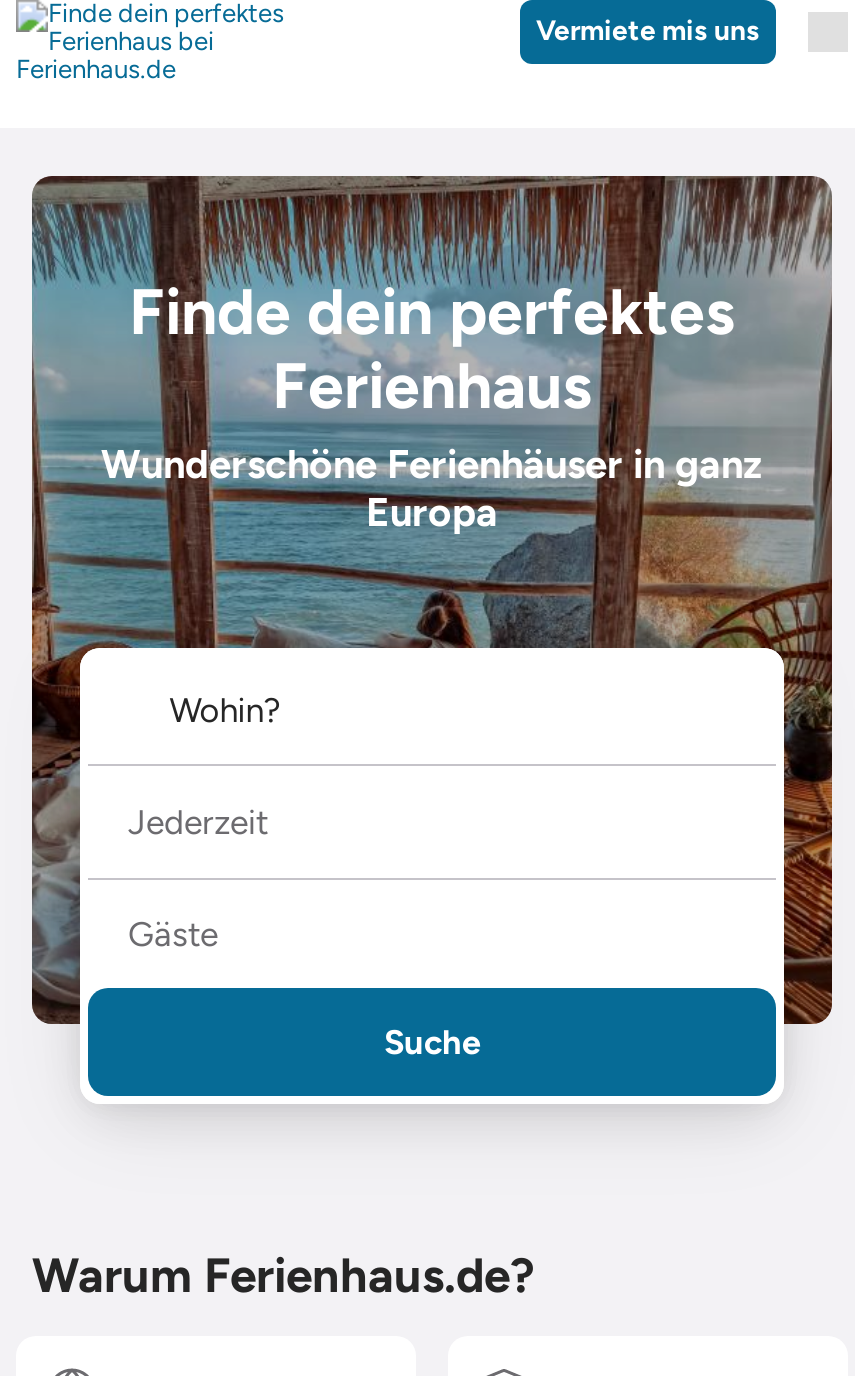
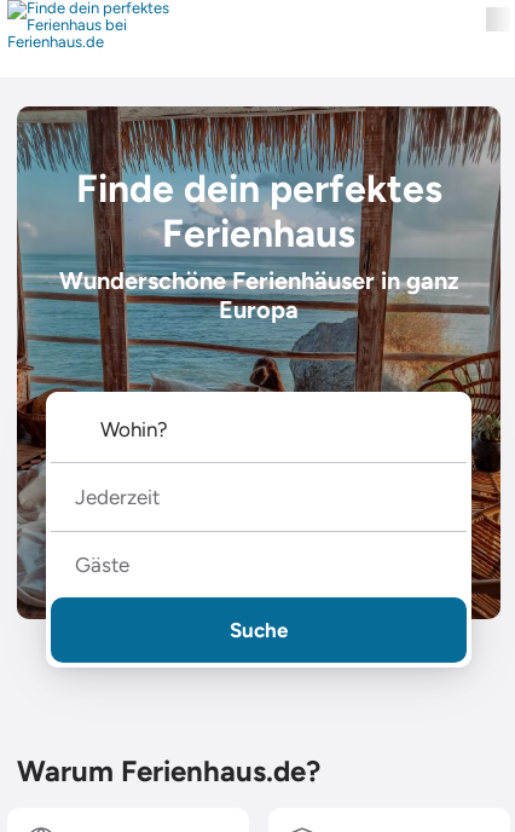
- Vermiete mis uns
